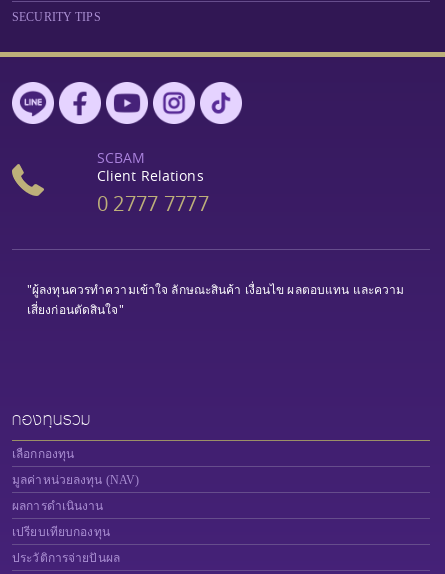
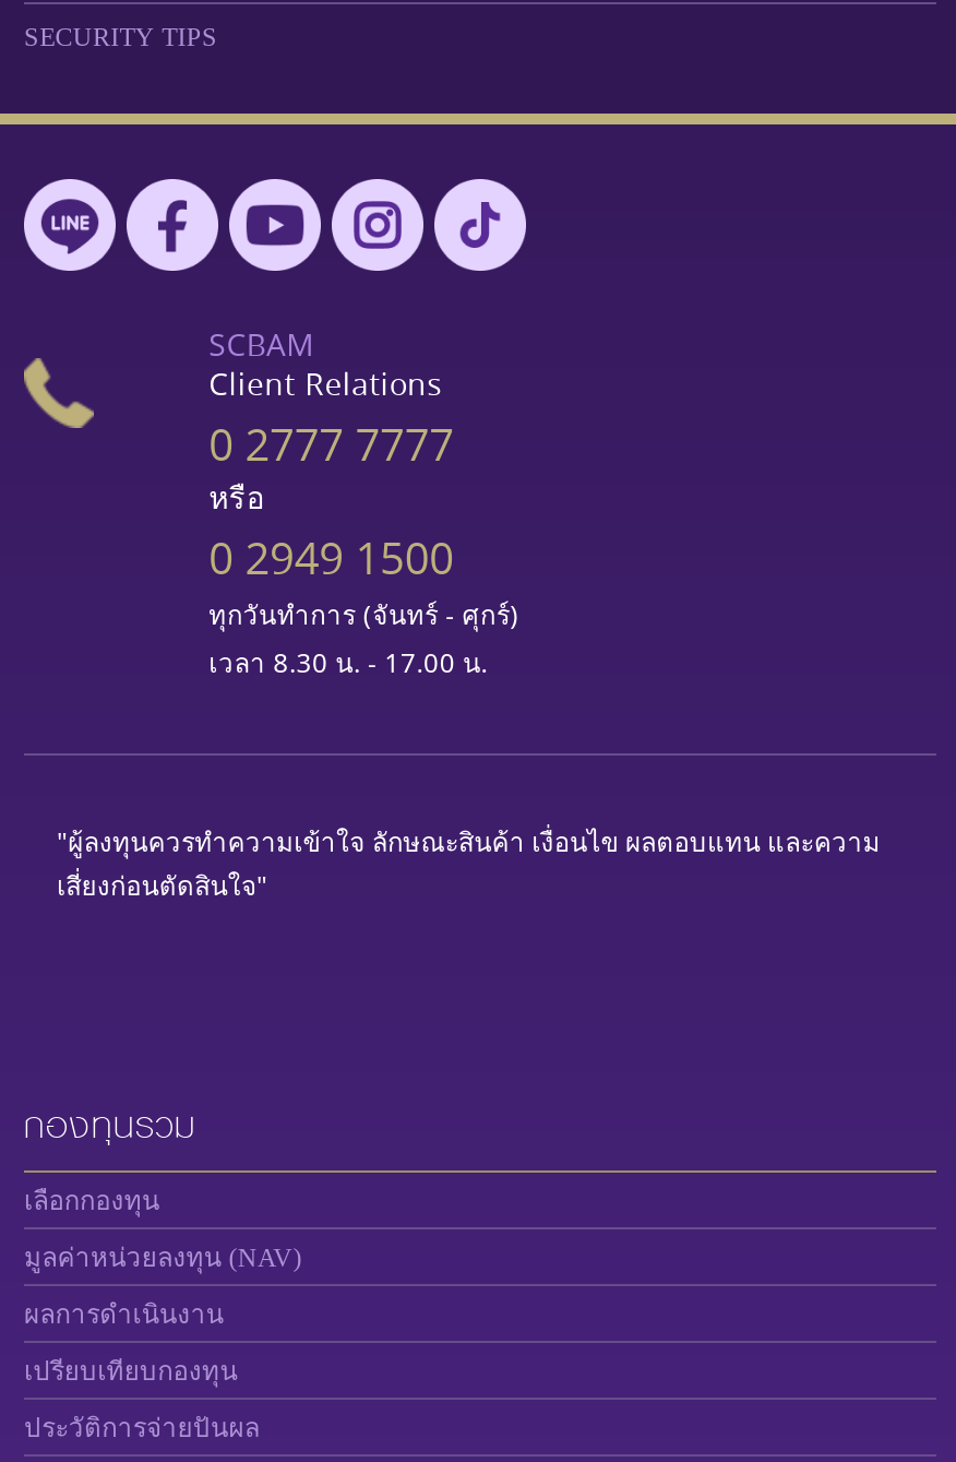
+ หรือ
+ 0 2949 1500
+ ทุกวันทำการ (จันทร์ - ศุกร์)
+ เวลา 8.30 น. - 17.00 น.
